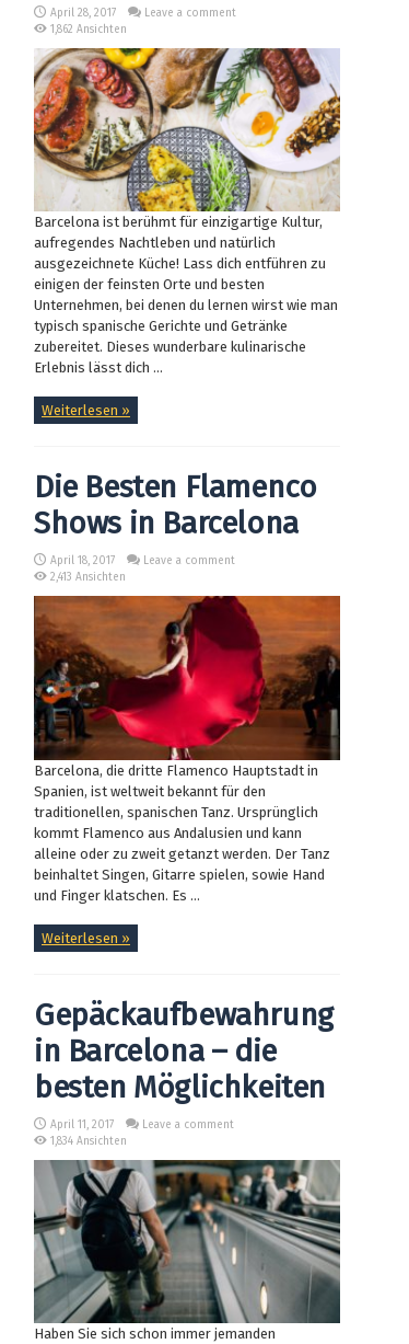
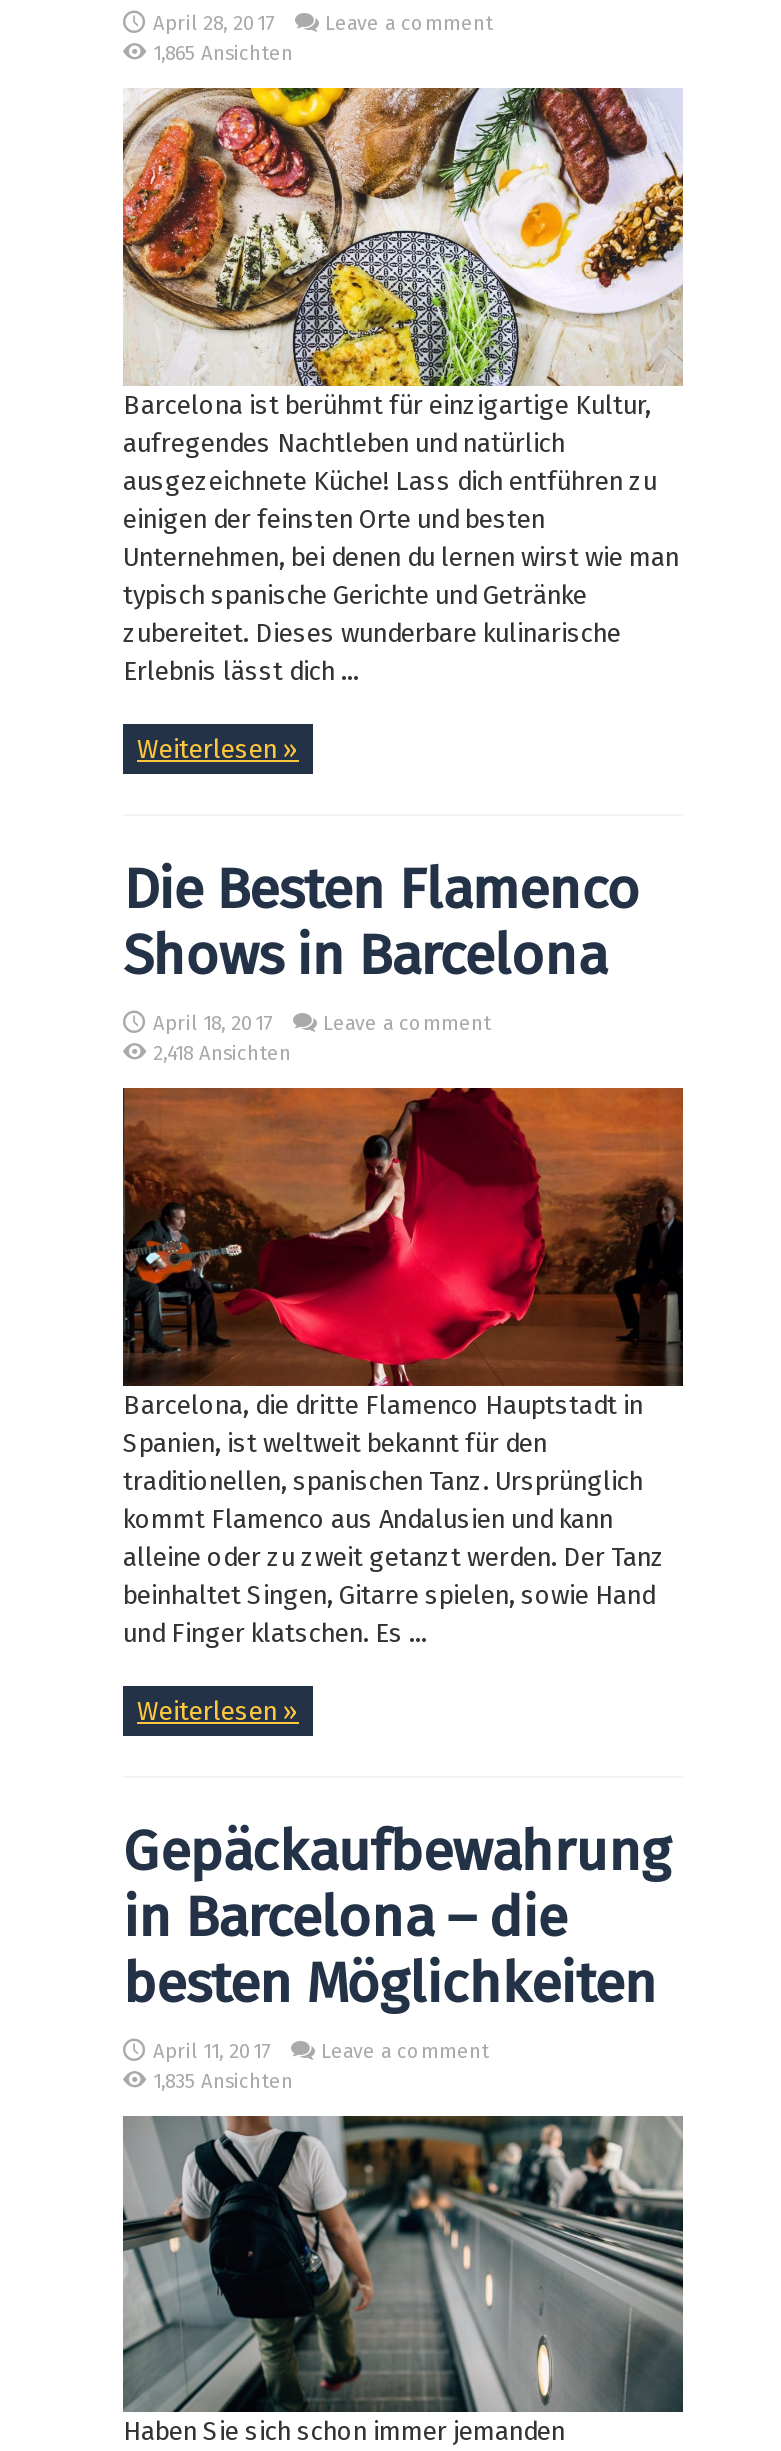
- 1,862 Ansichten
+ 1,865 Ansichten

- 2,413 Ansichten
+ 2,418 Ansichten

- 1,834 Ansichten
+ 1,835 Ansichten
